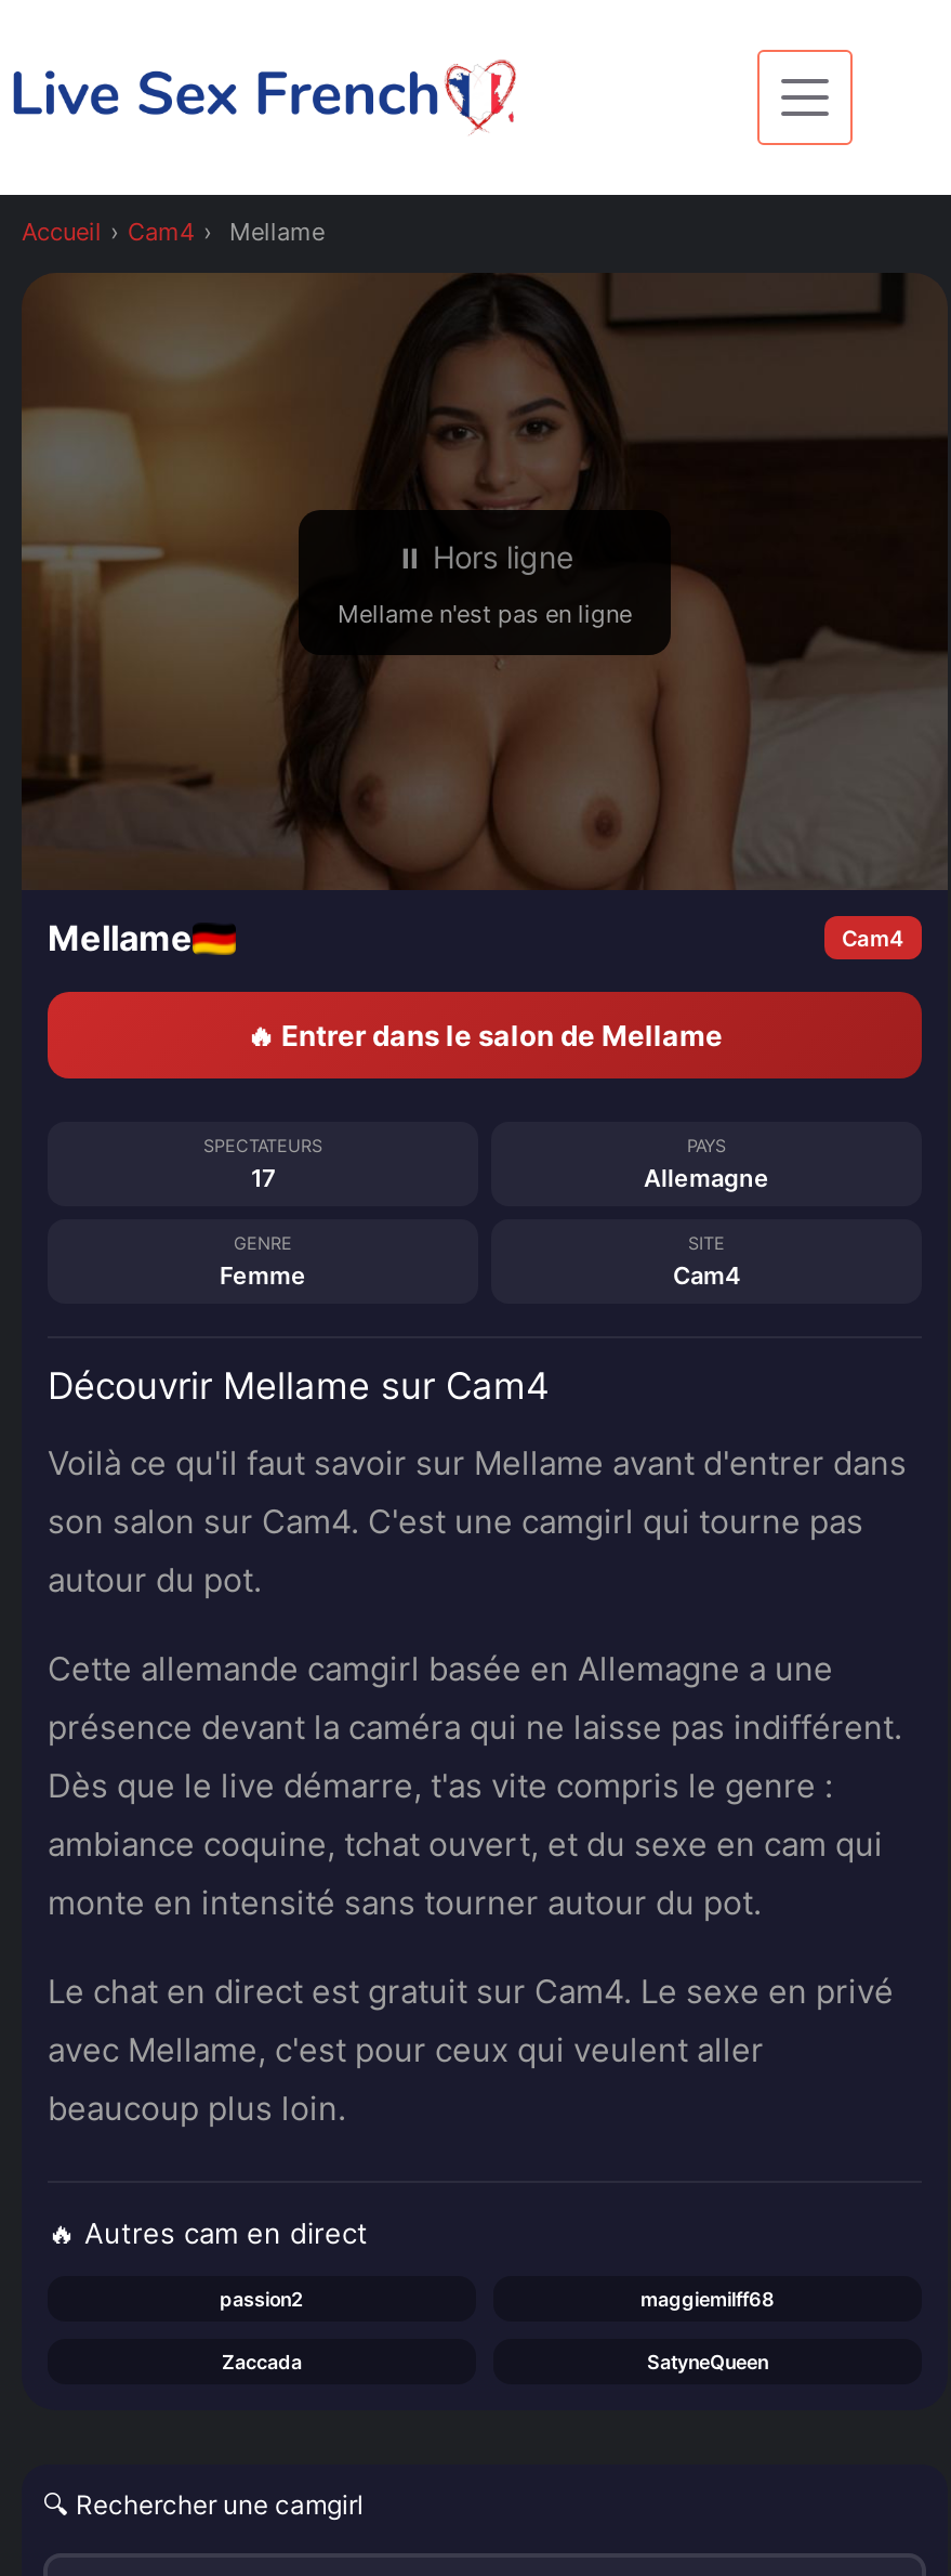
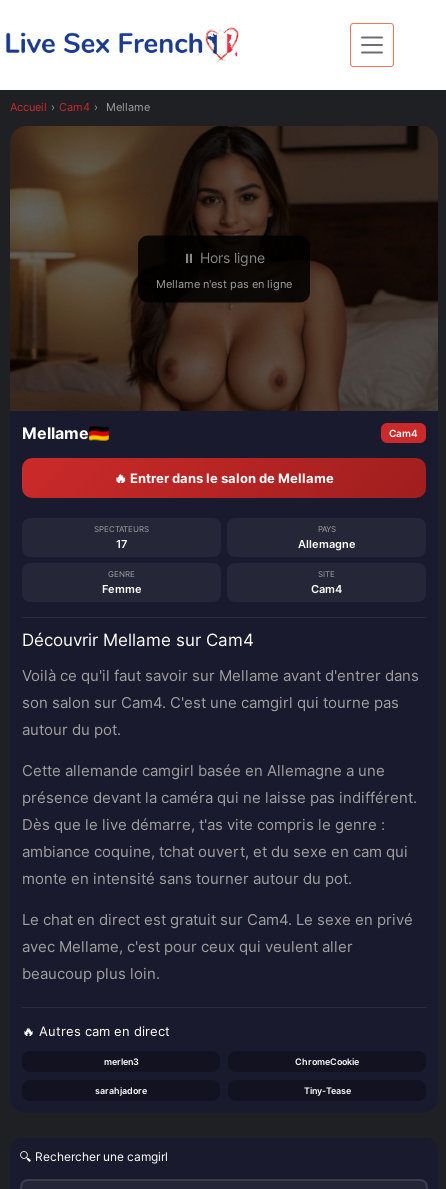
- passion2
- maggiemilff68
+ merlen3
+ ChromeCookie

- Zaccada
- SatyneQueen
+ sarahjadore
+ Tiny-Tease
